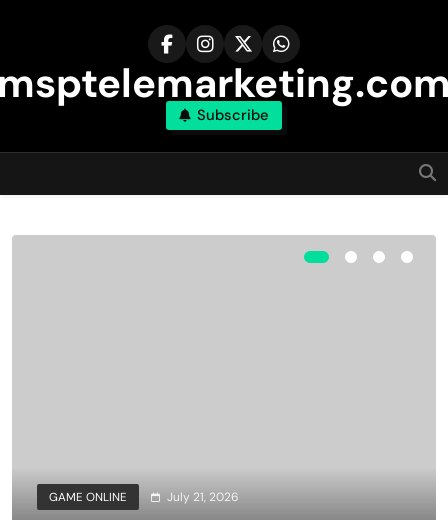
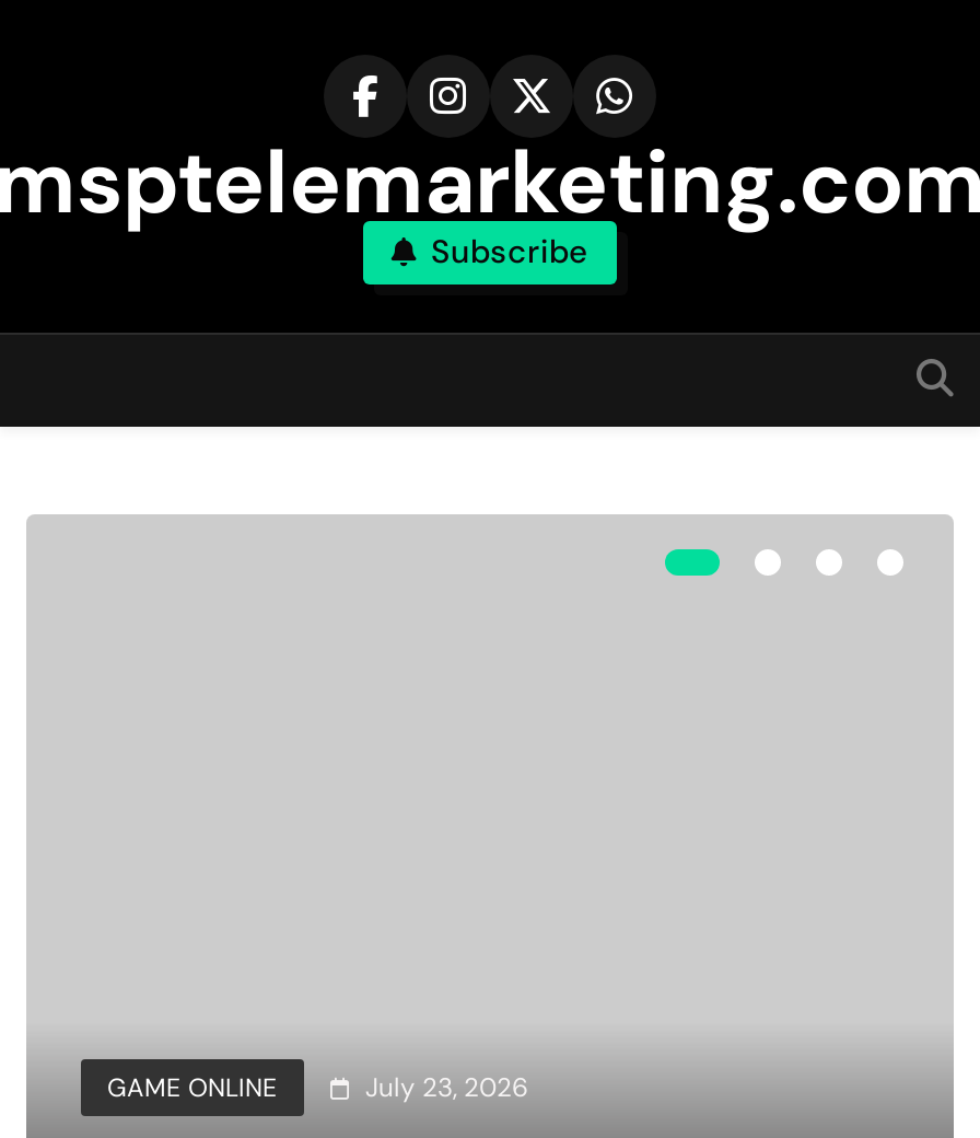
- July 21, 2026
+ July 23, 2026
